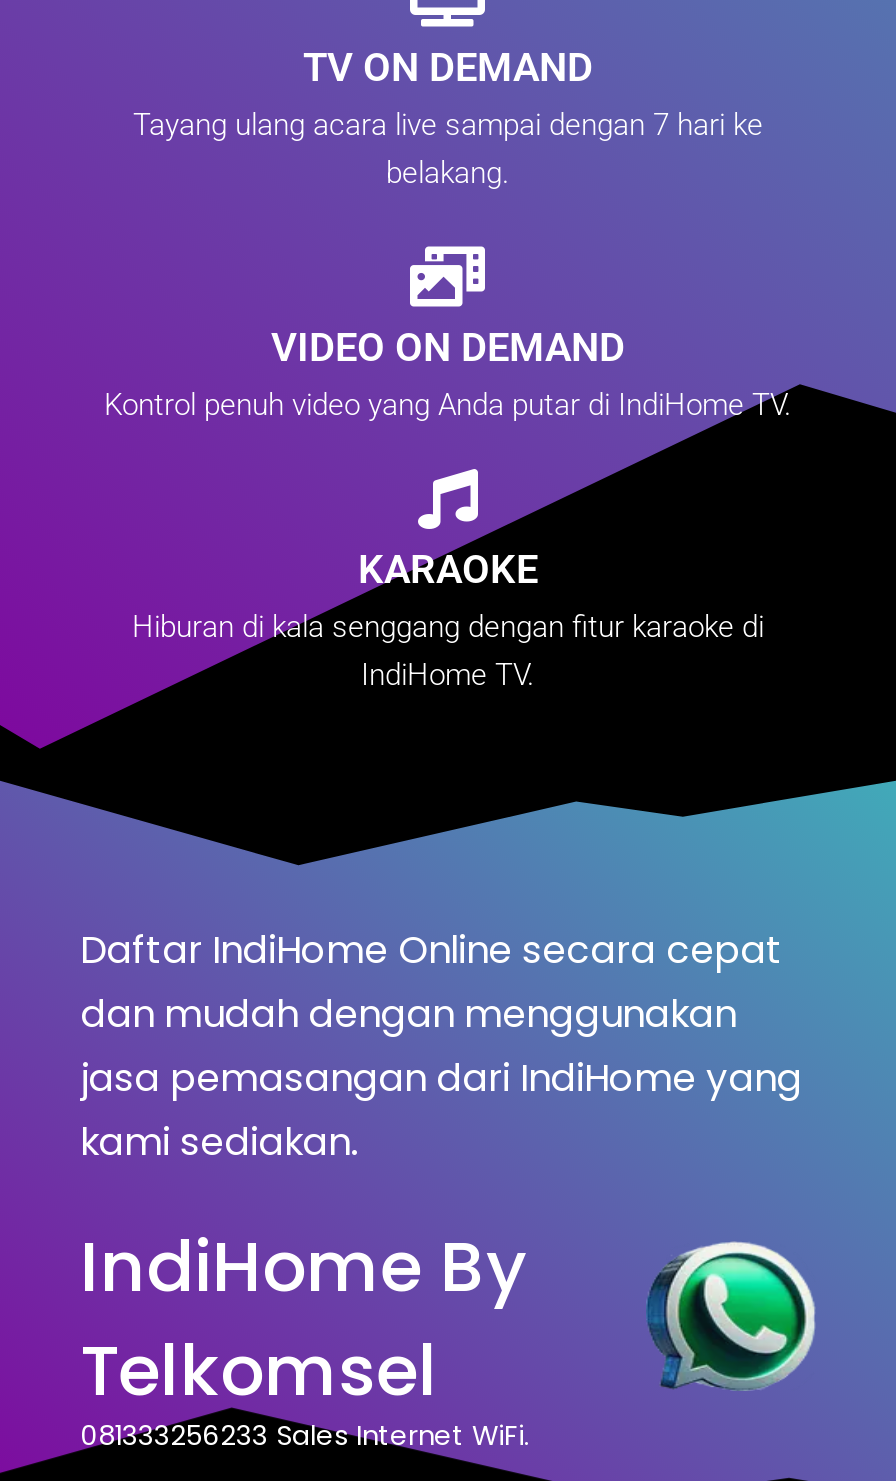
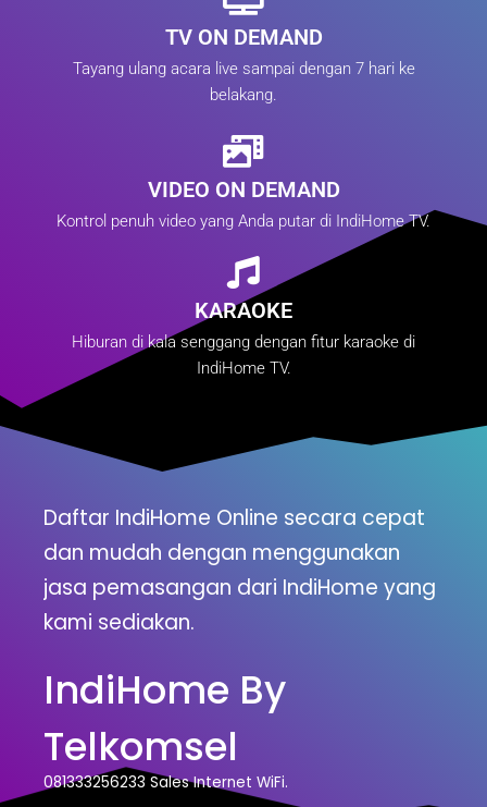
- [image]
